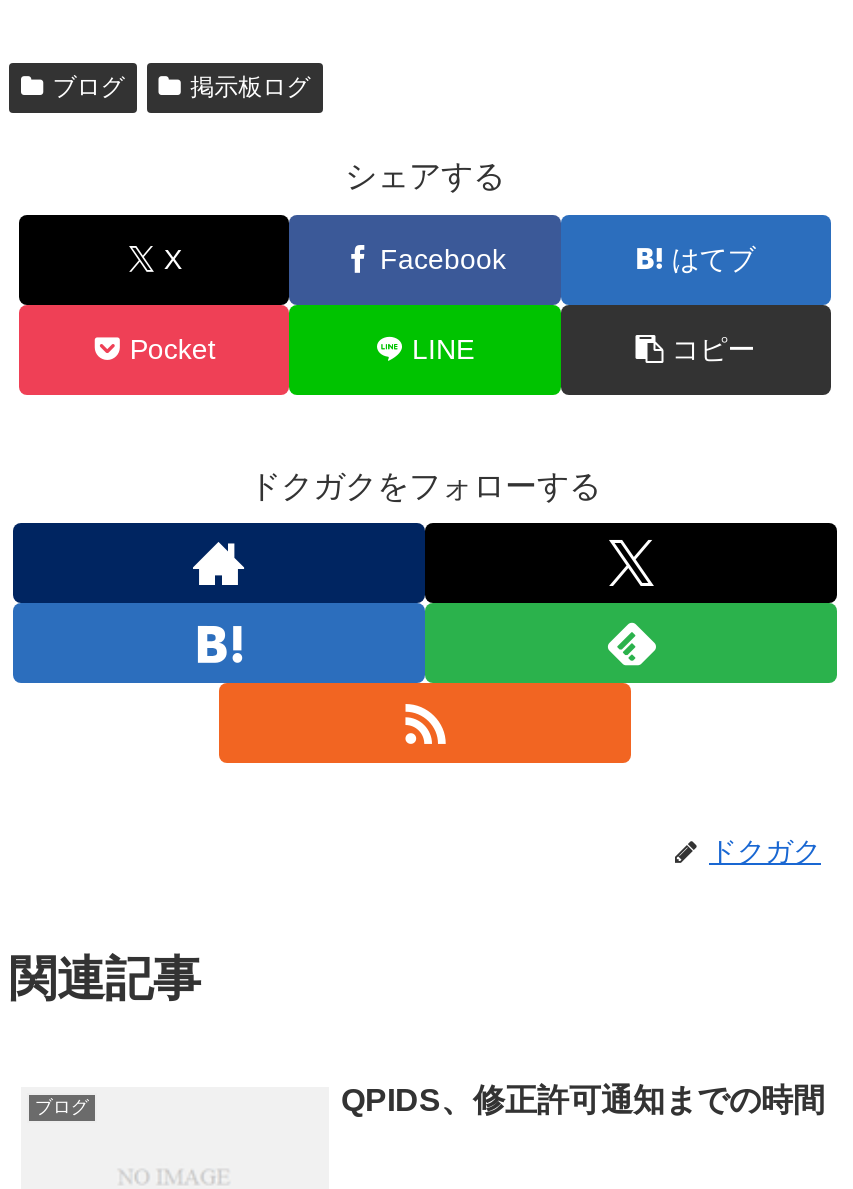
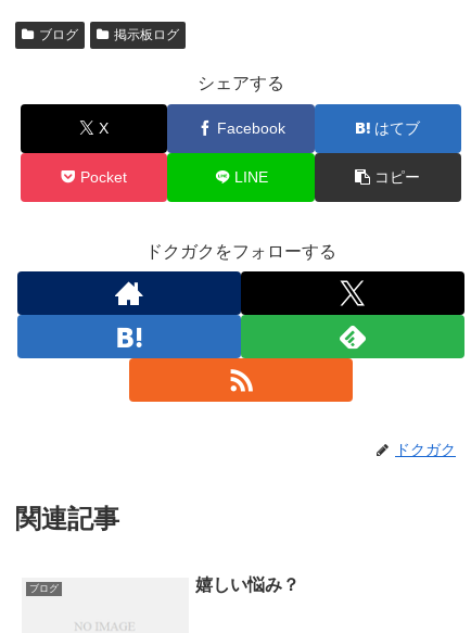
- QPIDS、修正許可通知までの時間
+ 嬉しい悩み？
